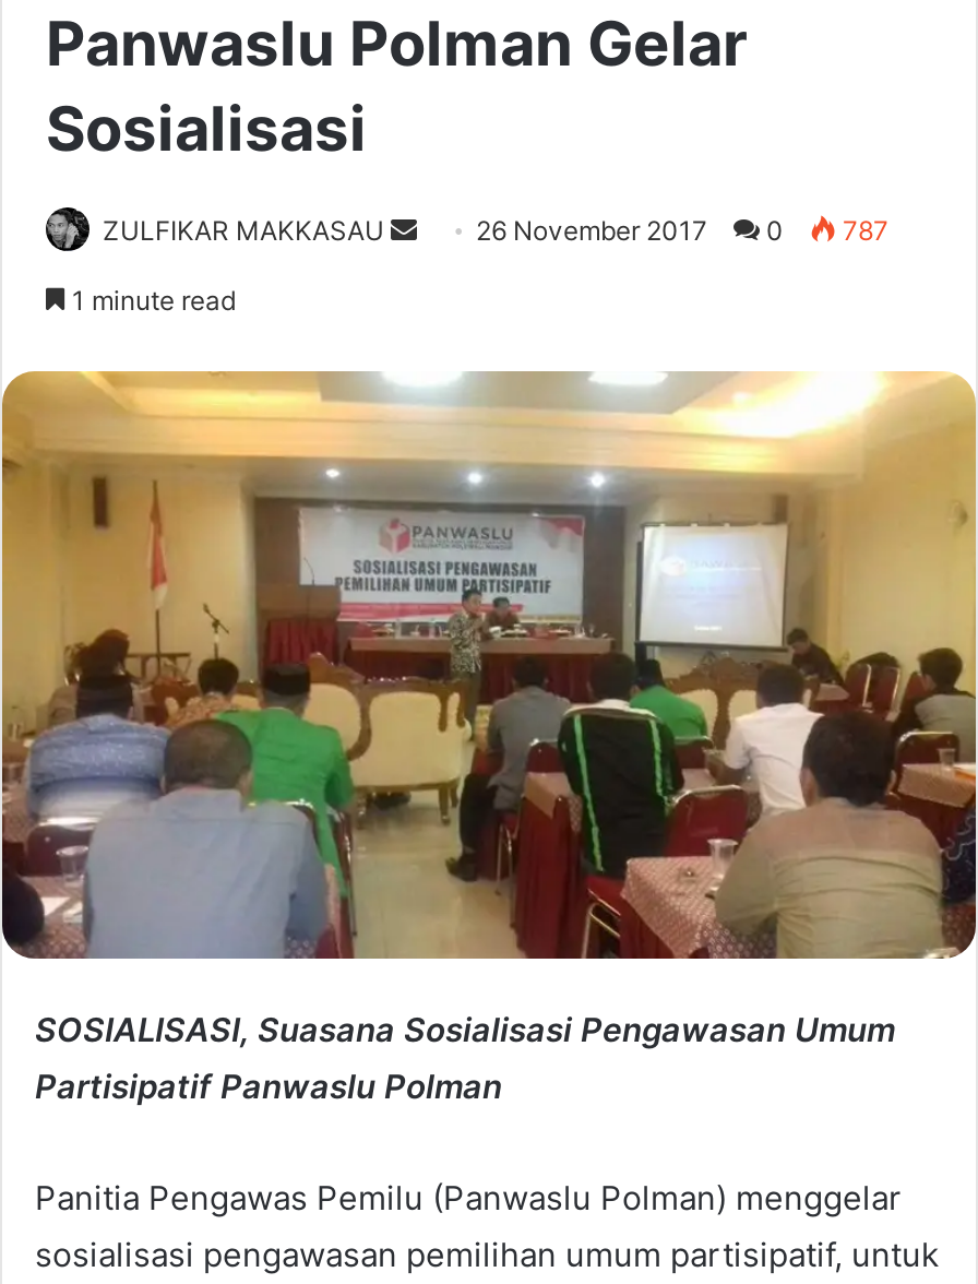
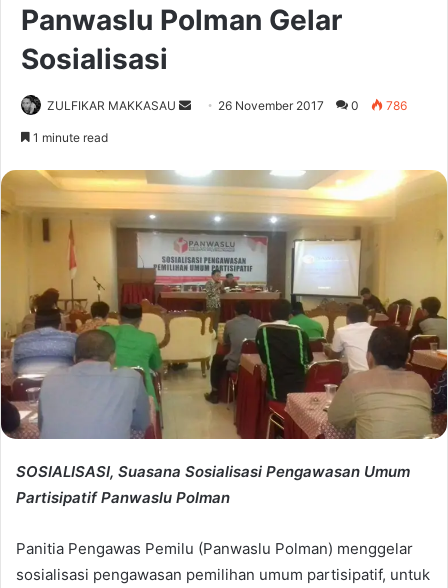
- 787
+ 786
